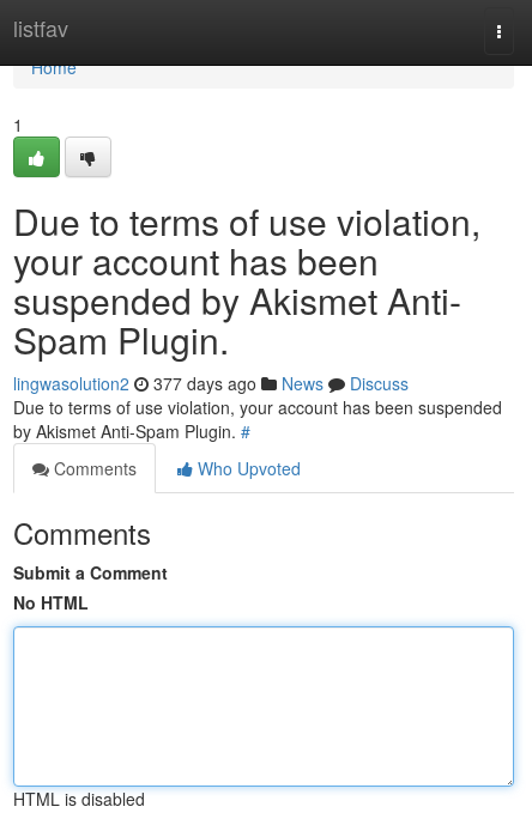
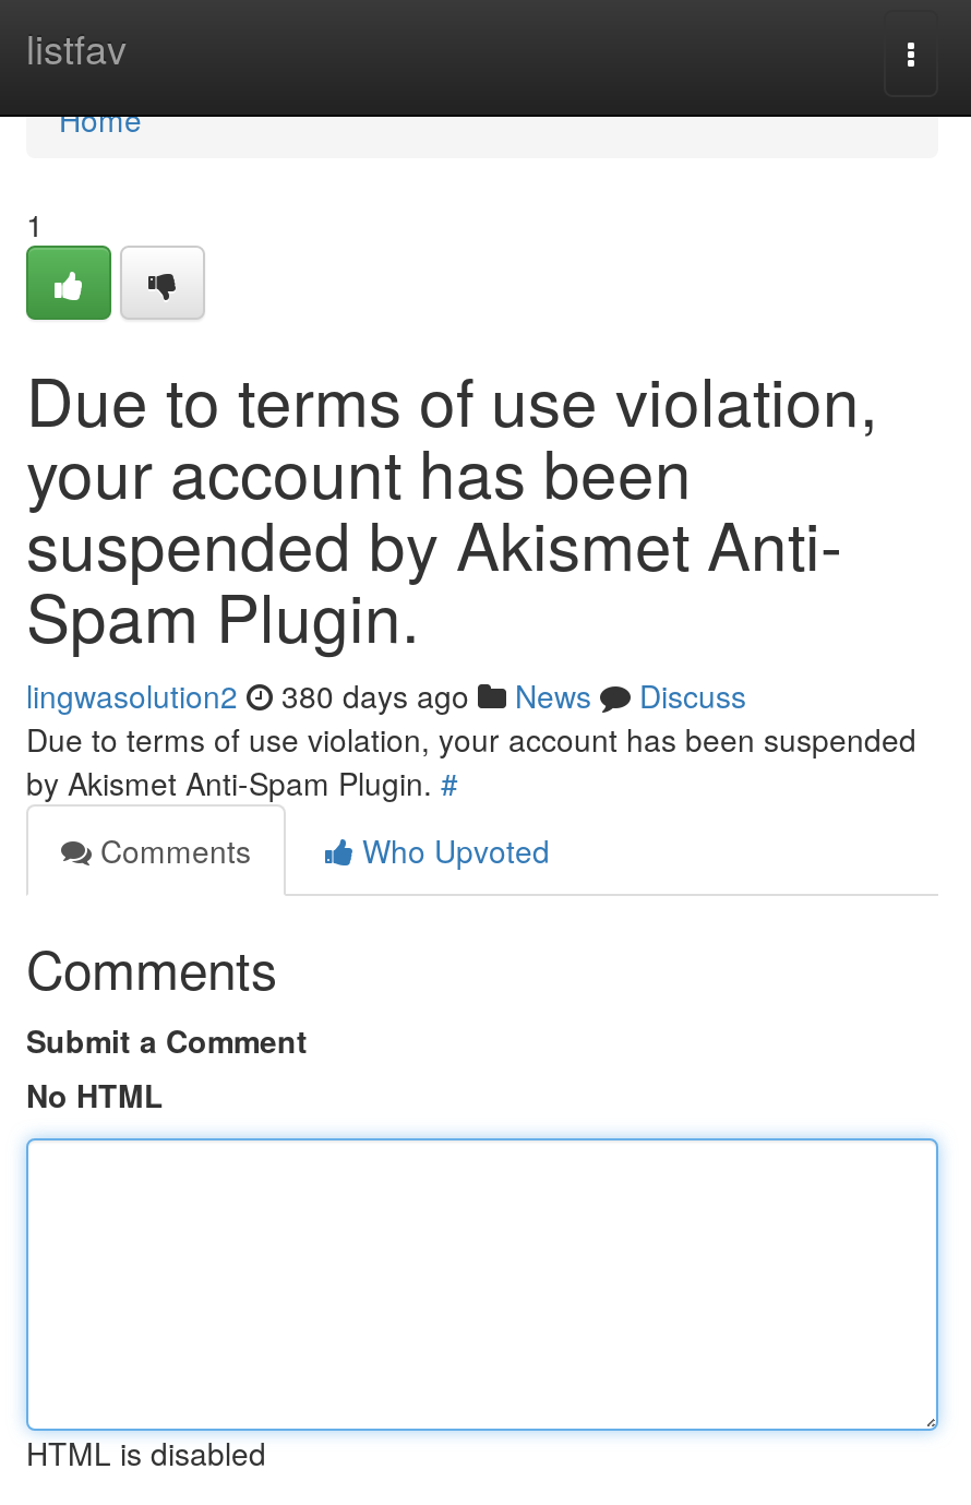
- lingwasolution2 377 days ago News Discuss
+ lingwasolution2 380 days ago News Discuss
